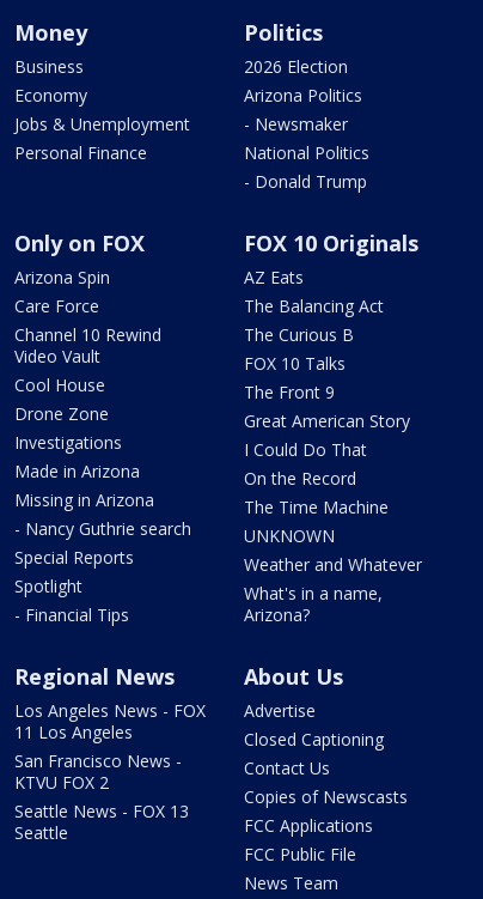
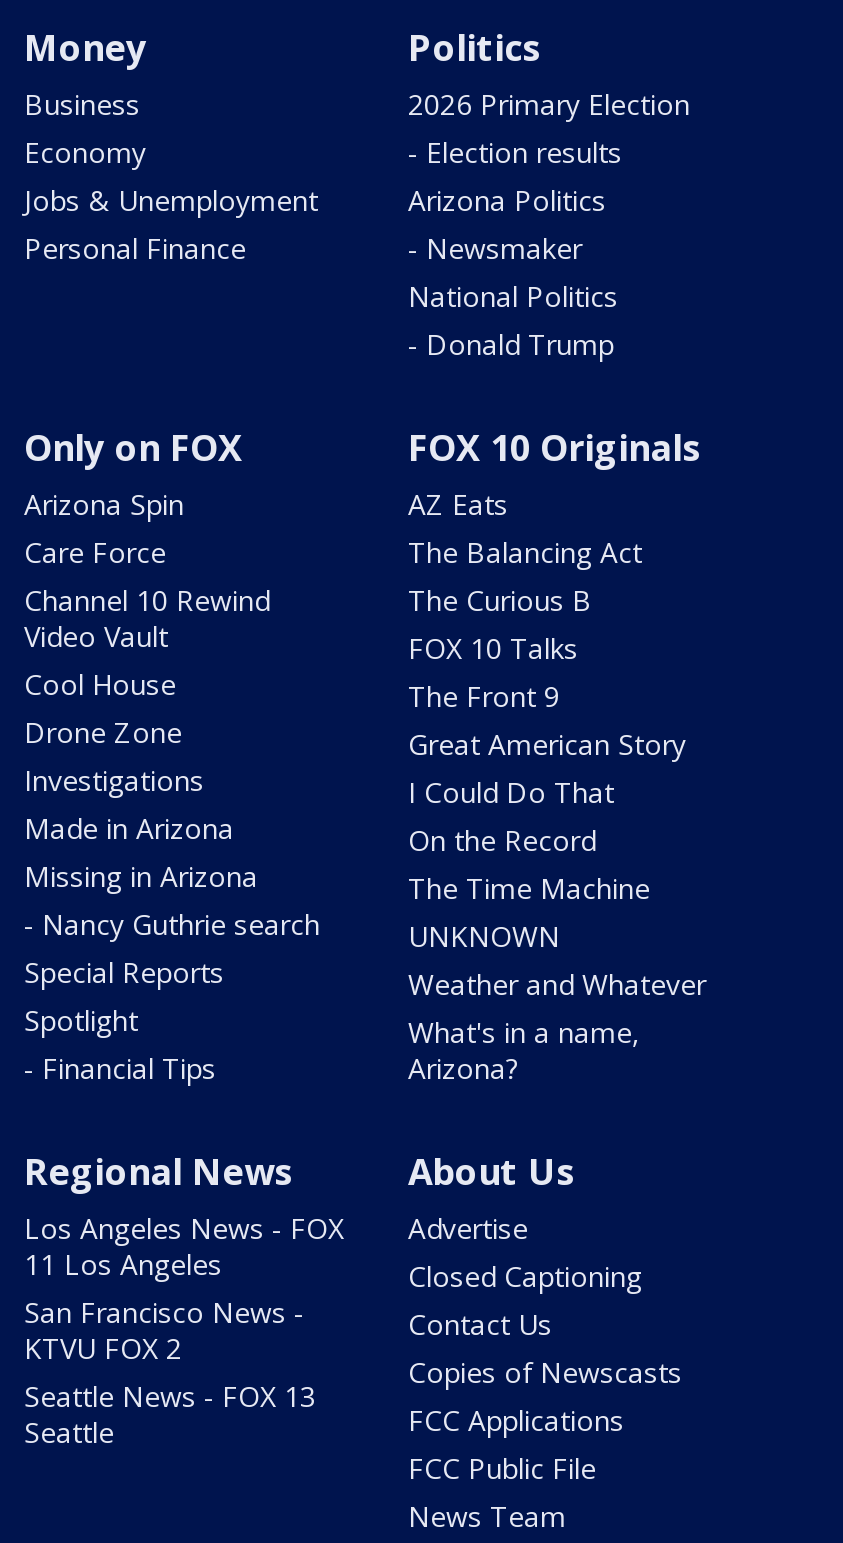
- 2026 Election
+ 2026 Primary Election
+ - Election results
